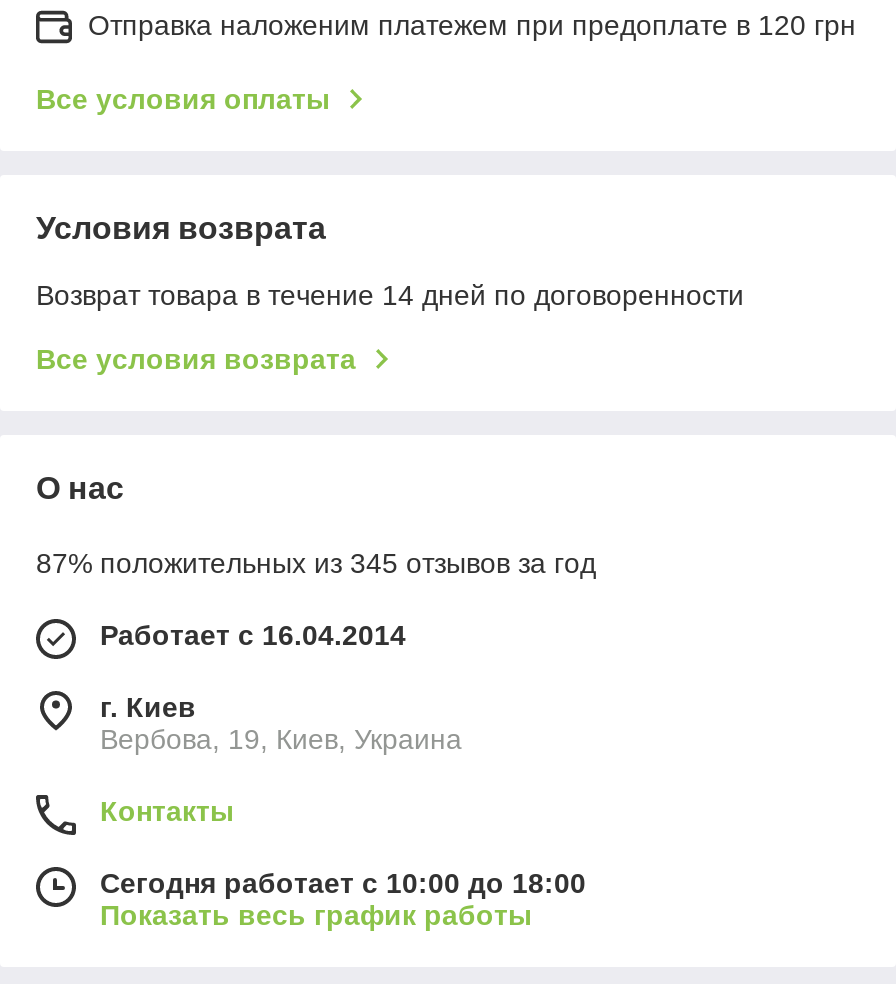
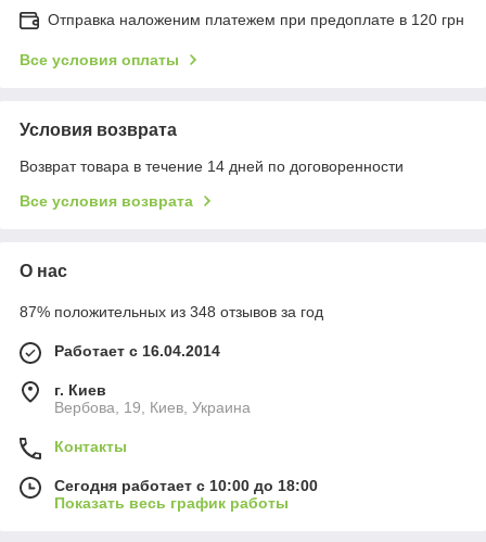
- 87% положительных из 345 отзывов за год
+ 87% положительных из 348 отзывов за год
